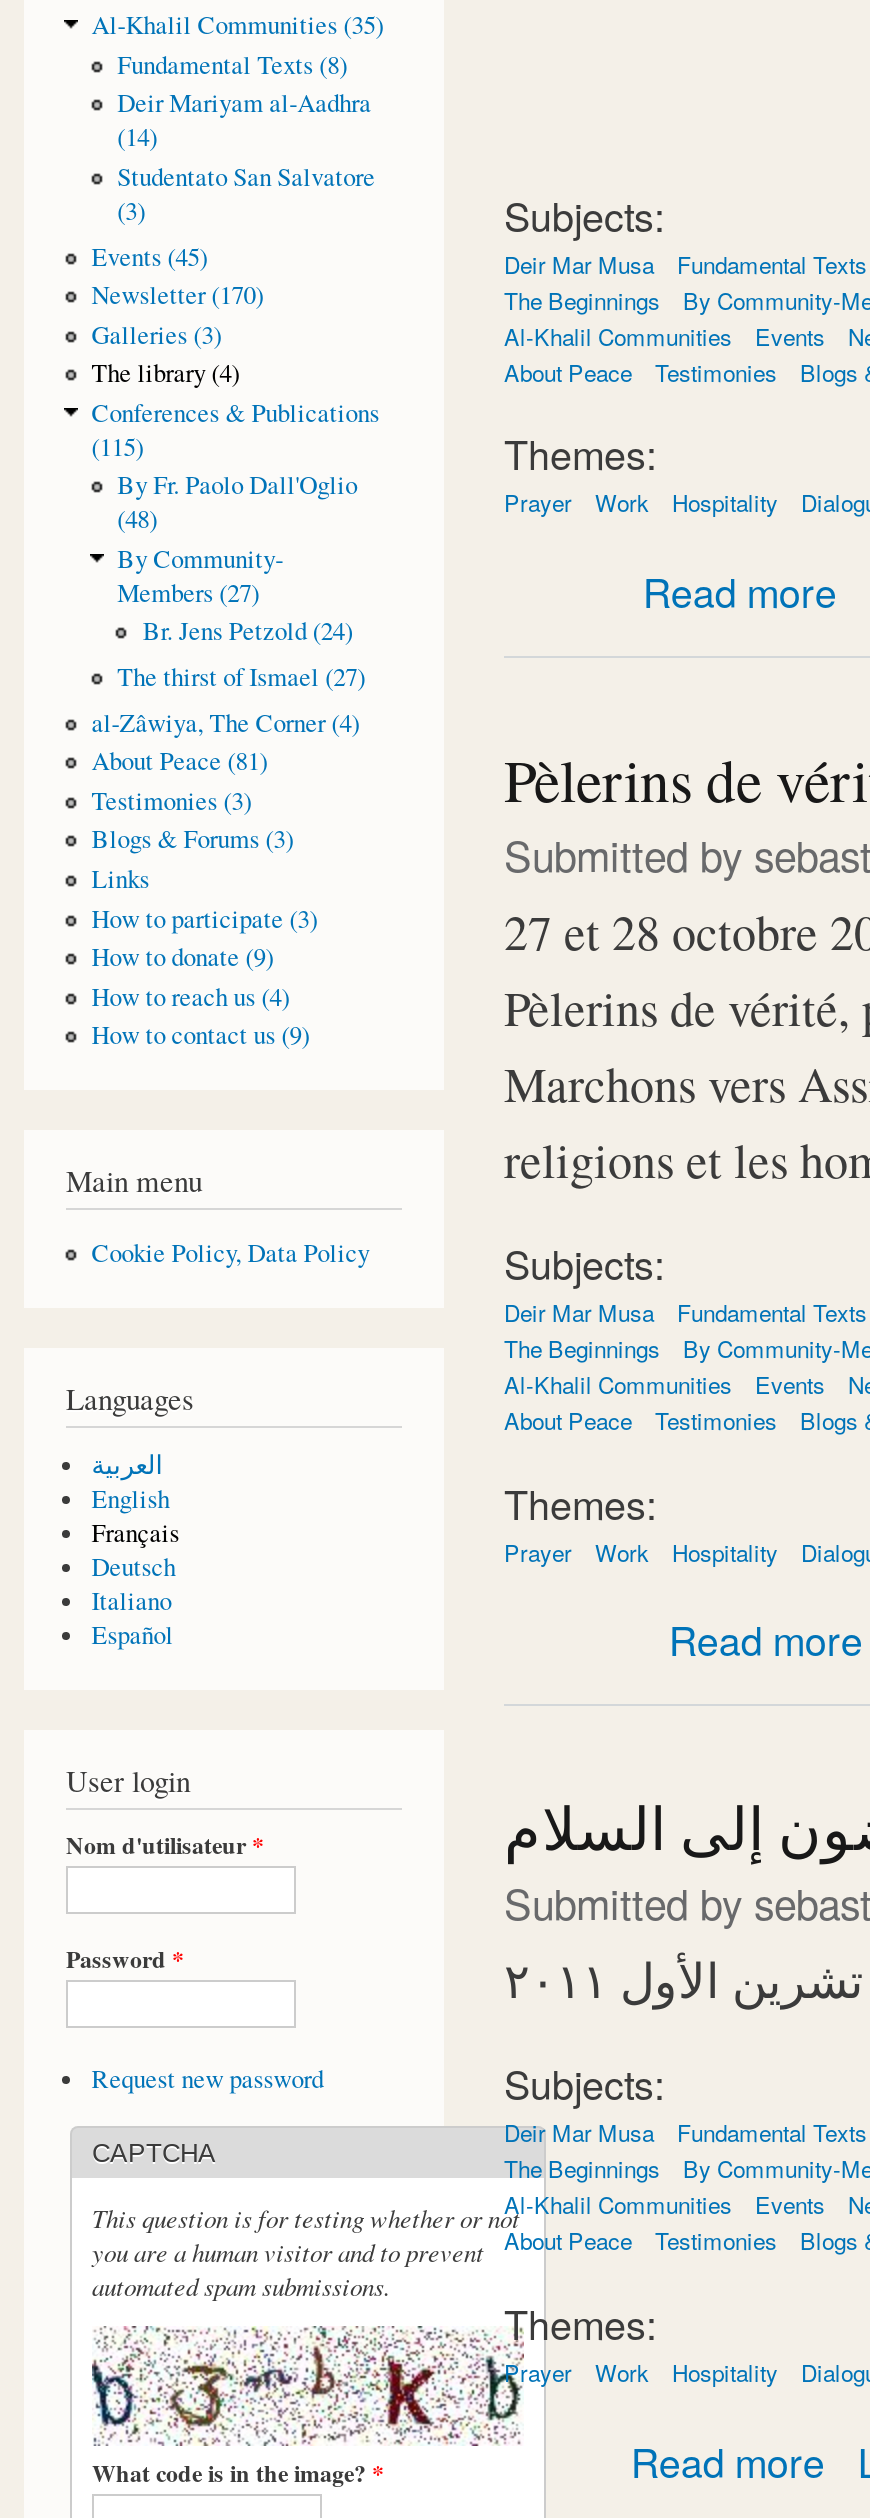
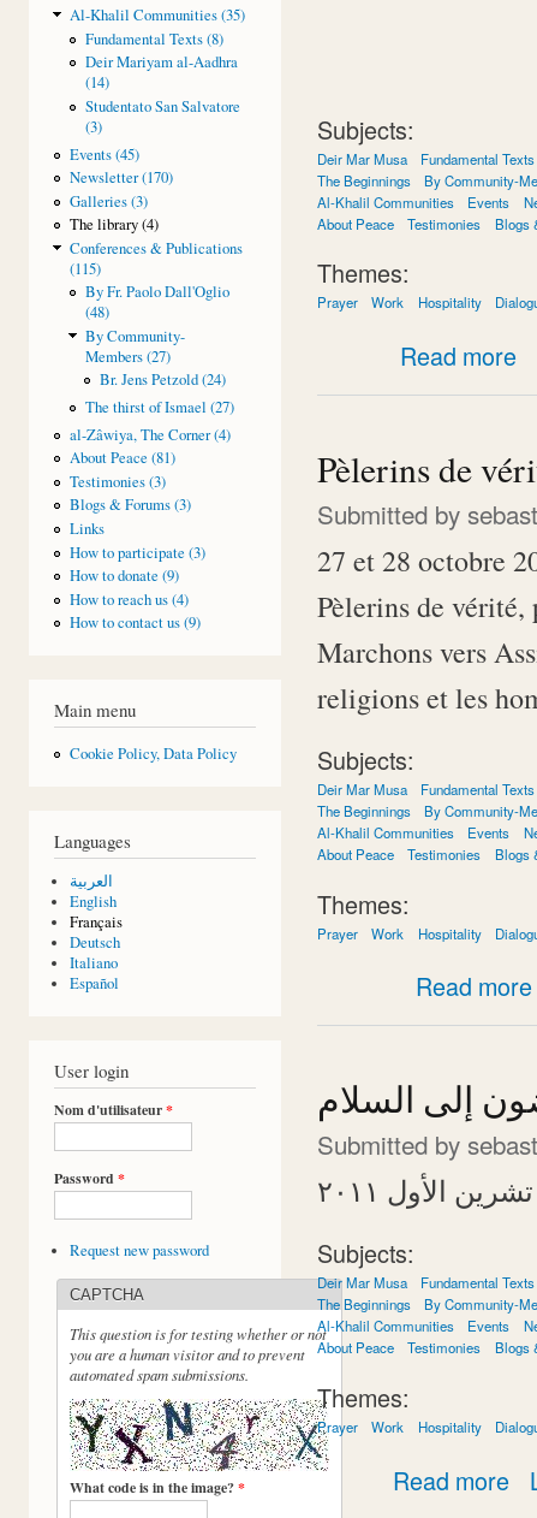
- [image]
+ [image]
